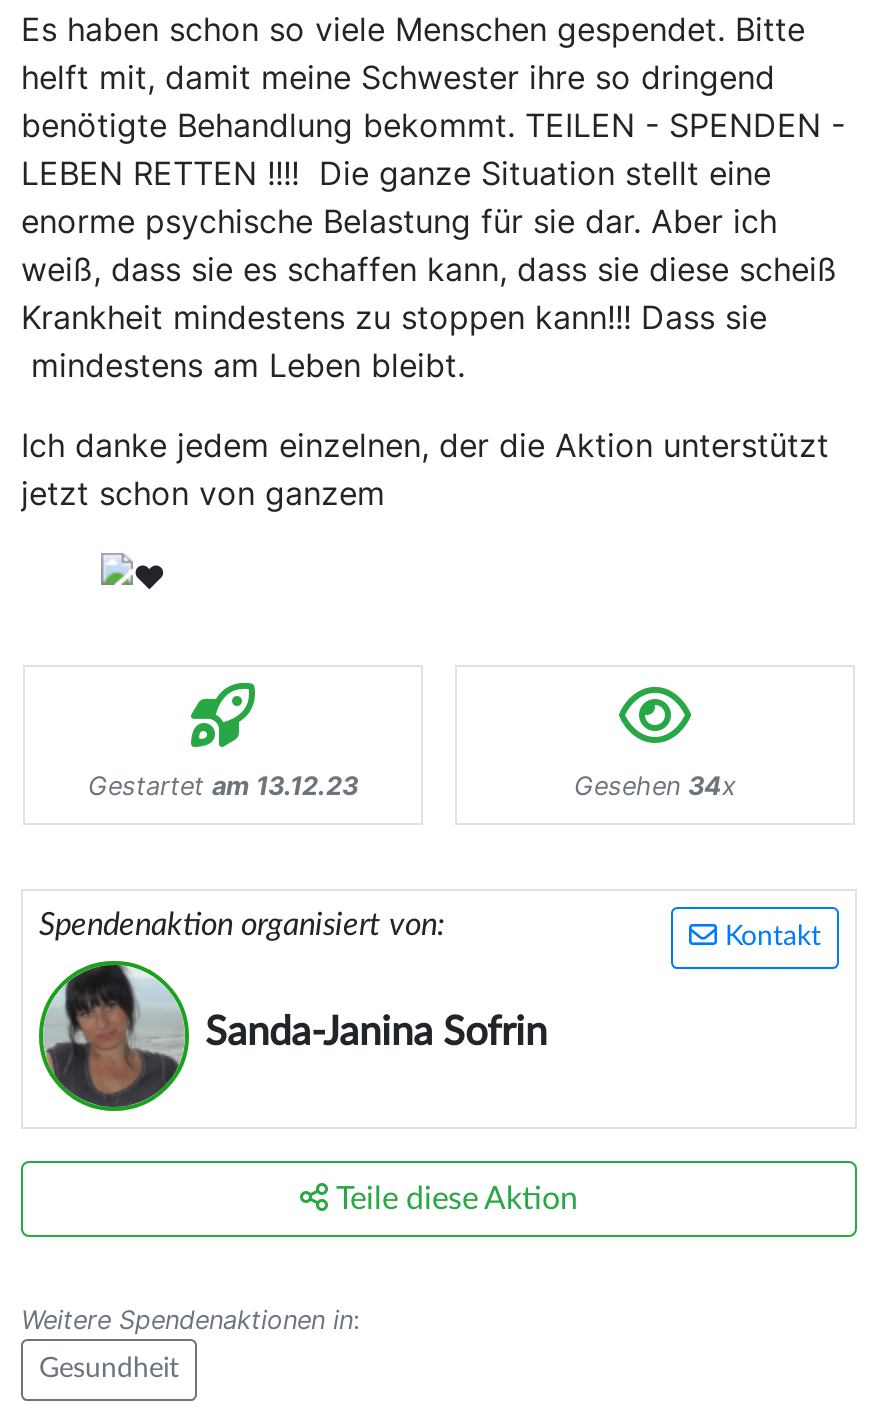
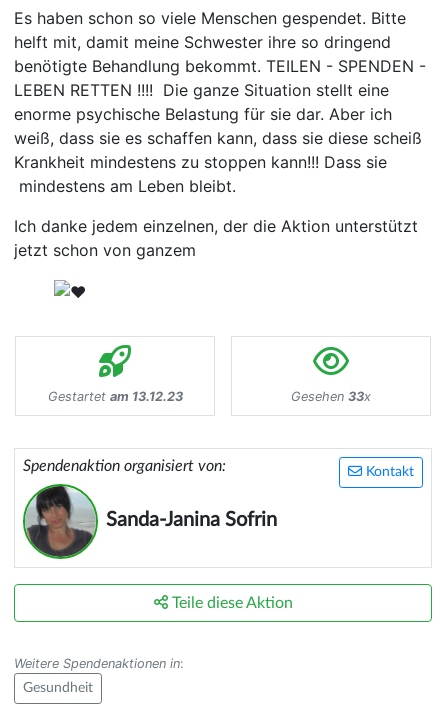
- Gesehen 34x
+ Gesehen 33x
